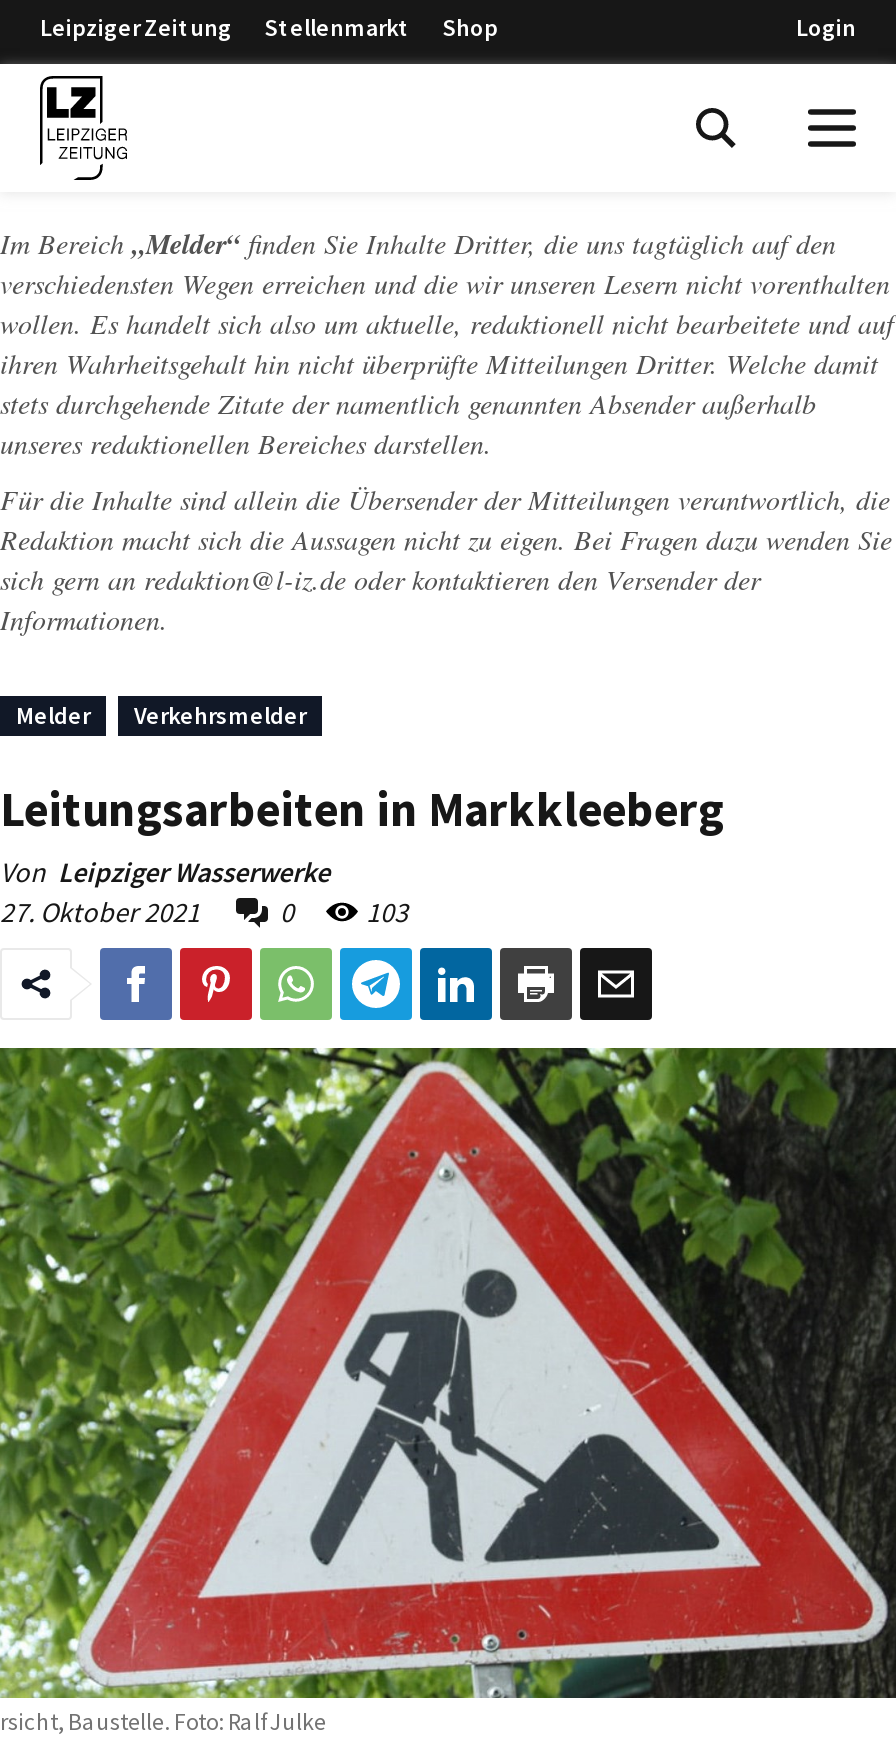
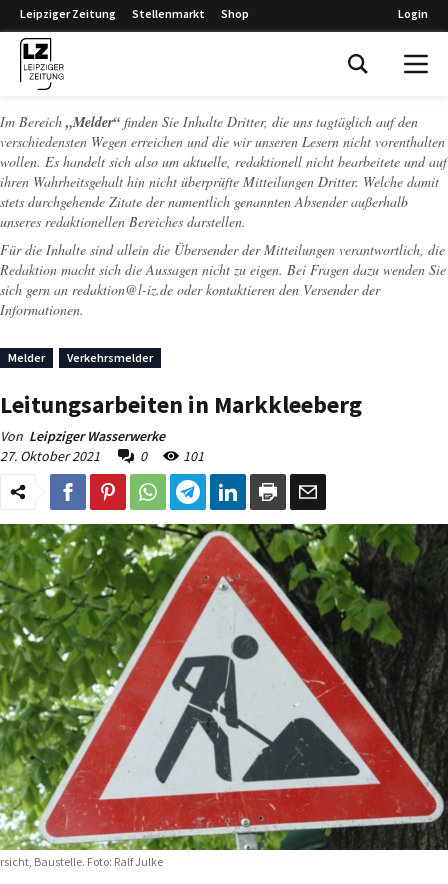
- 0 103
+ 0 101
